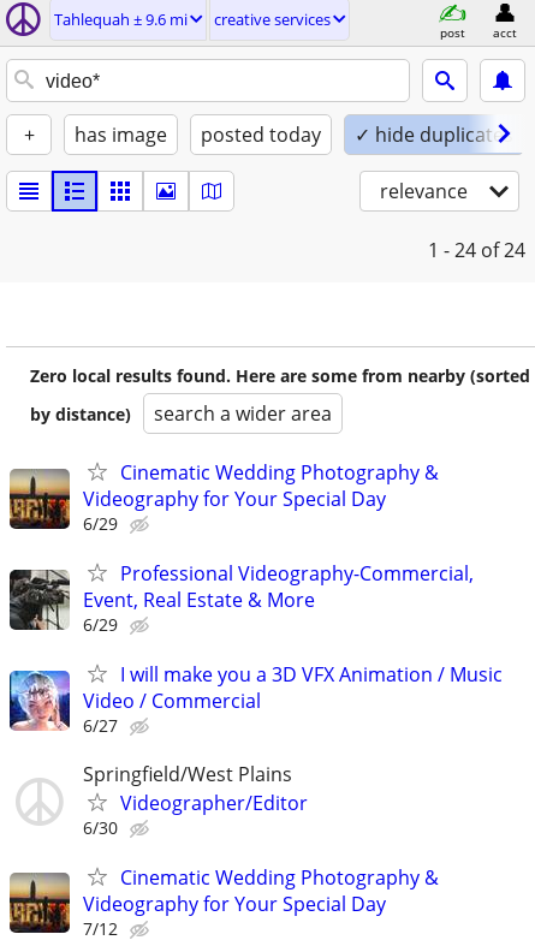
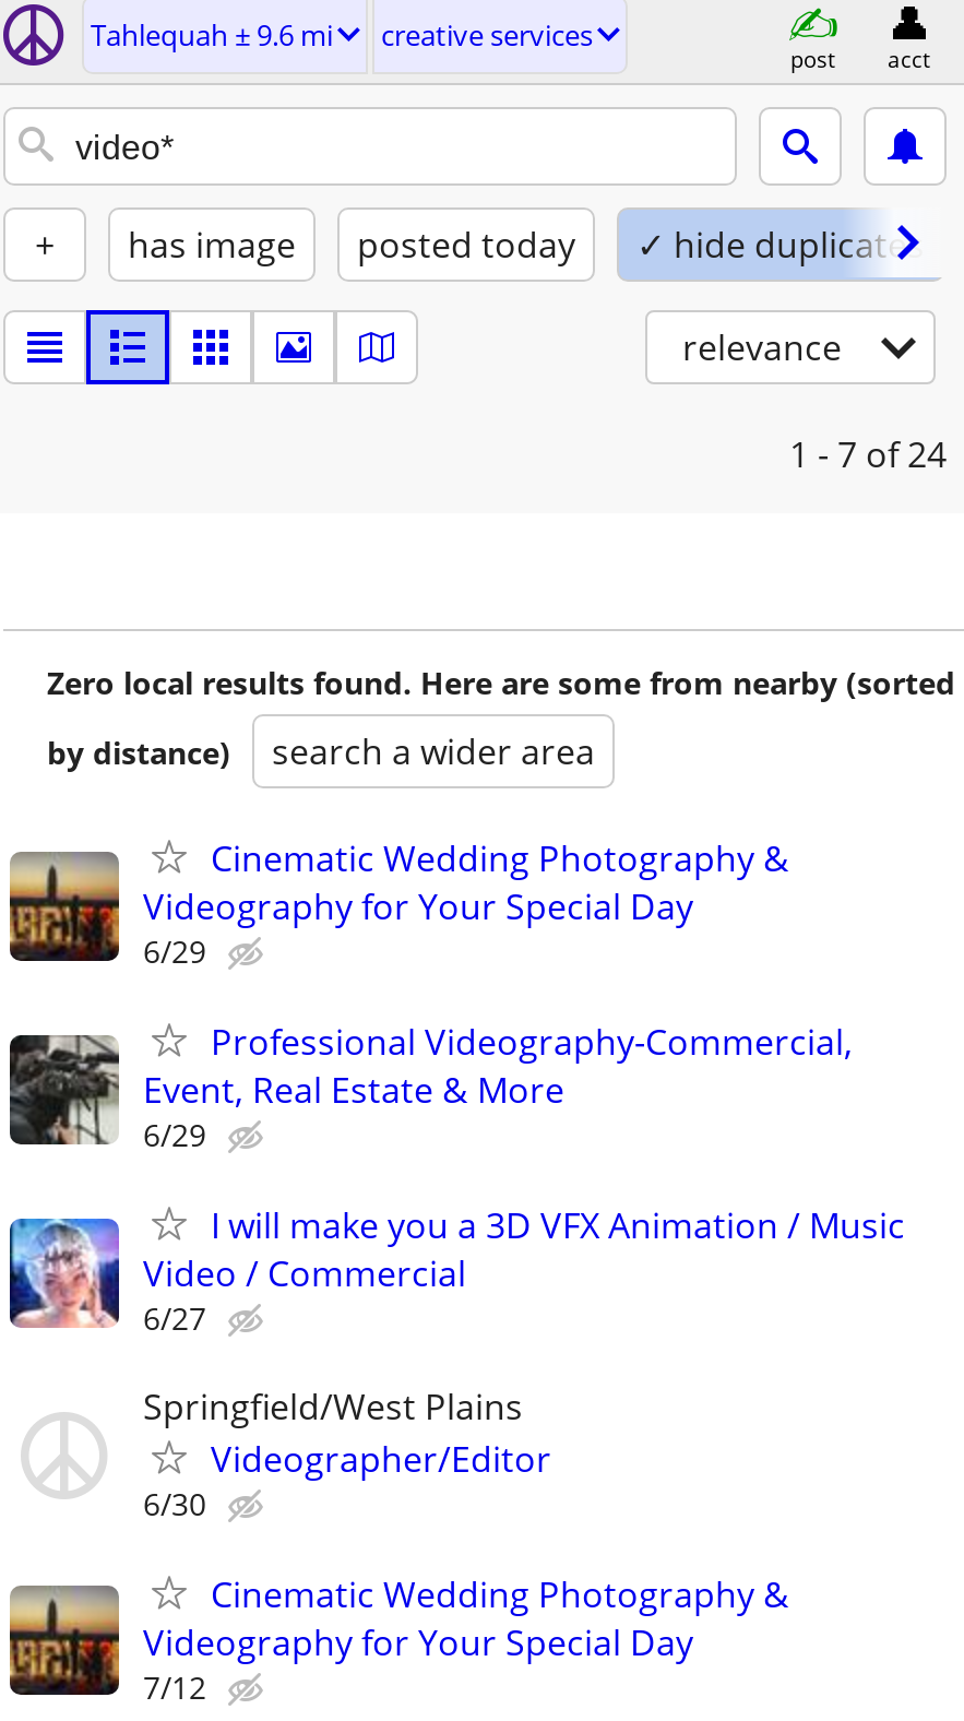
- 1 - 24 of 24
+ 1 - 7 of 24
